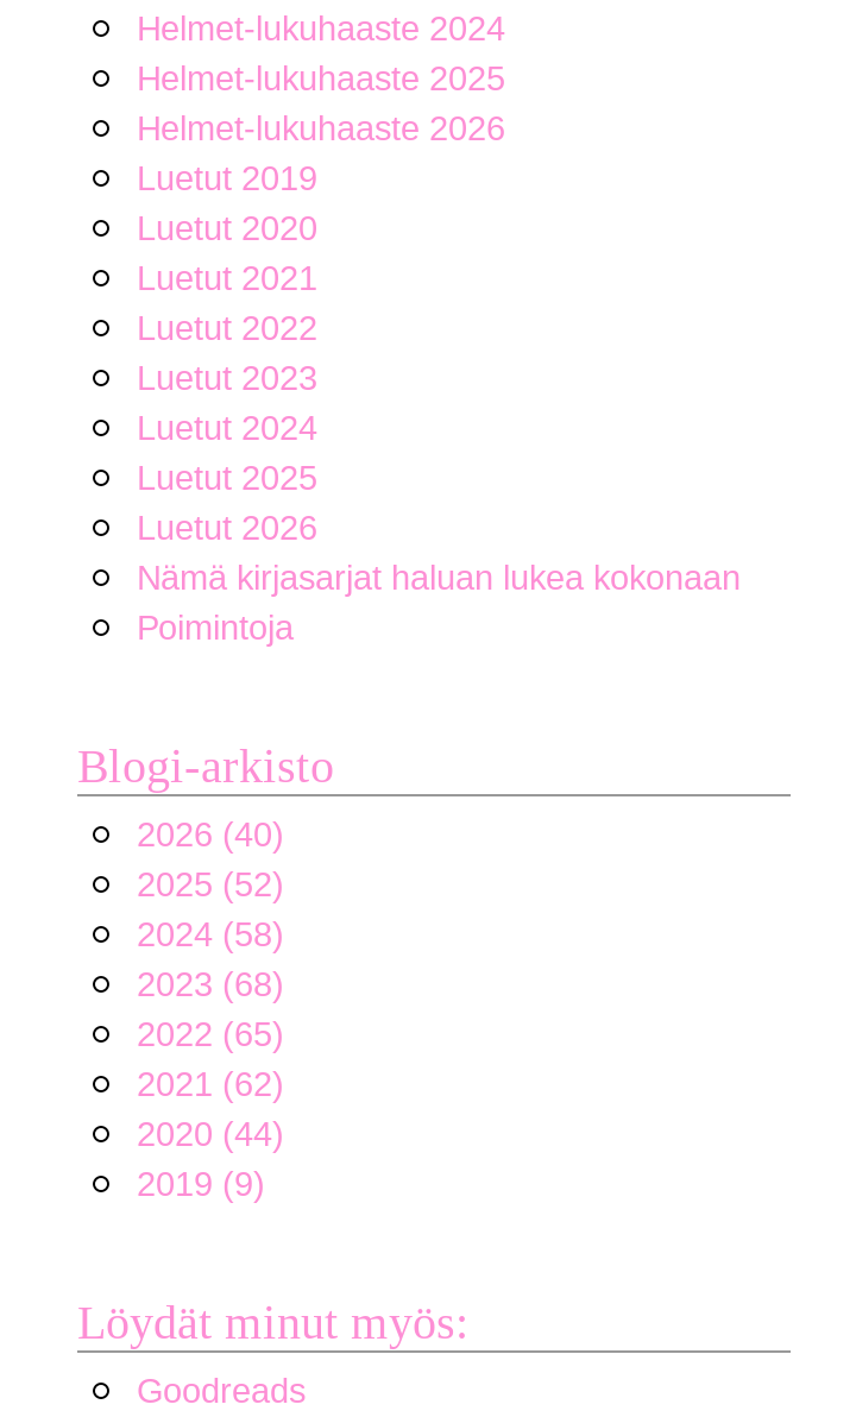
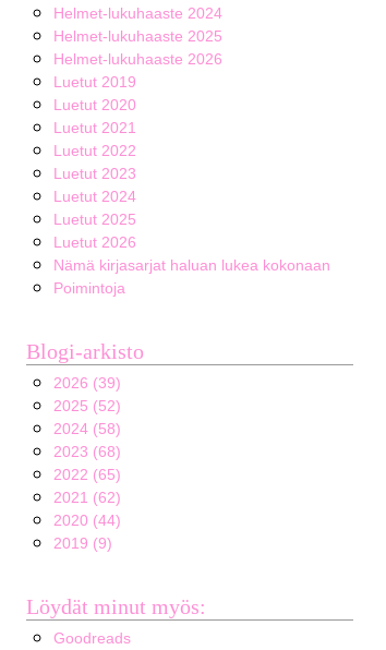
- 2026 (40)
+ 2026 (39)
